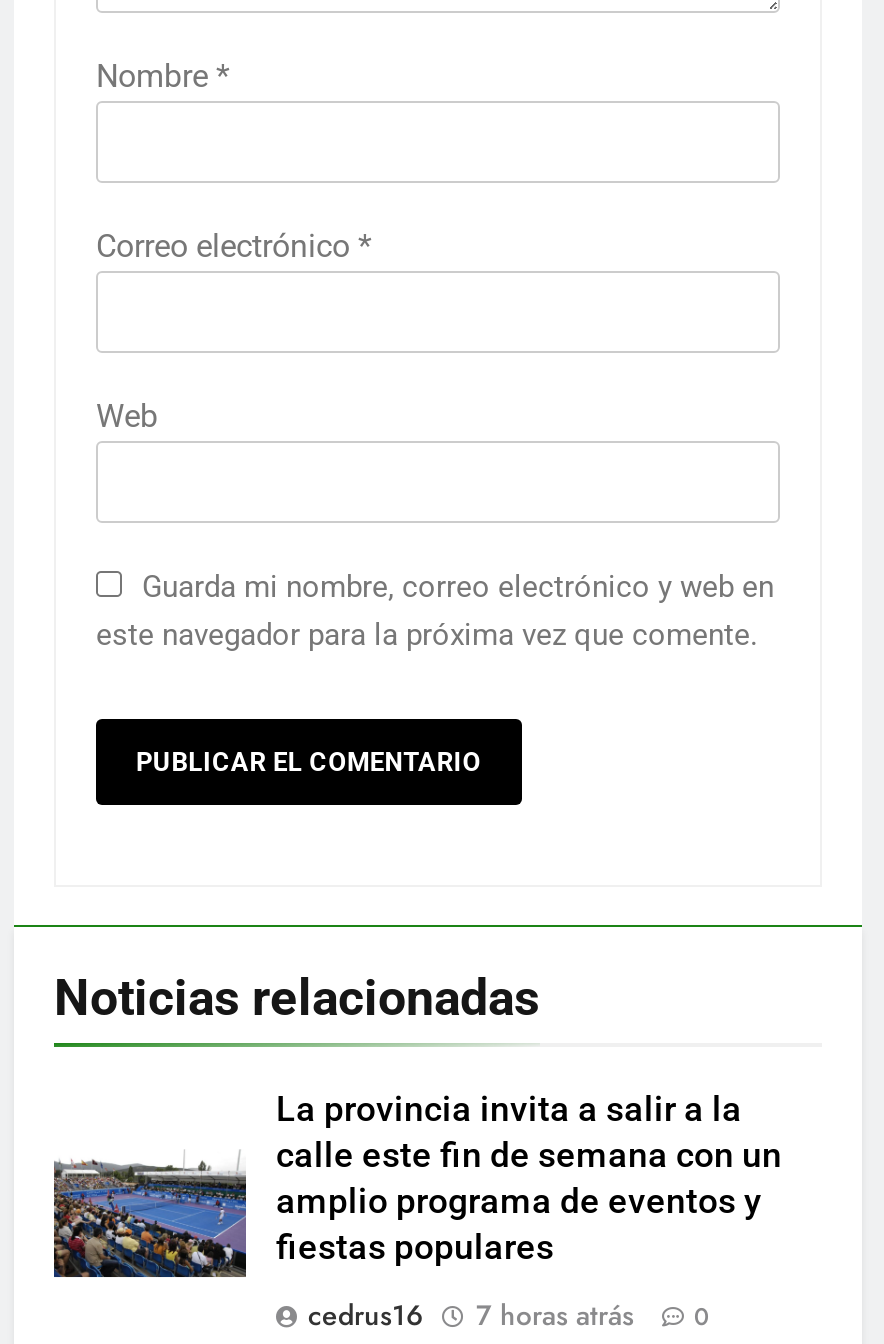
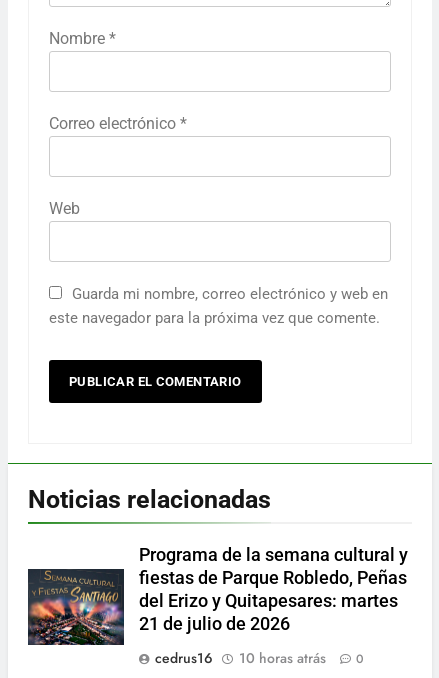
- [image]
- La provincia invita a salir a la
- calle este fin de semana con un
- amplio programa de eventos y
- fiestas populares
+ [image]
+ Programa de la semana cultural y
+ fiestas de Parque Robledo, Peñas
+ del Erizo y Quitapesares: martes
+ 21 de julio de 2026

- cedrus16 7 horas atrás 0
+ cedrus16 10 horas atrás 0
